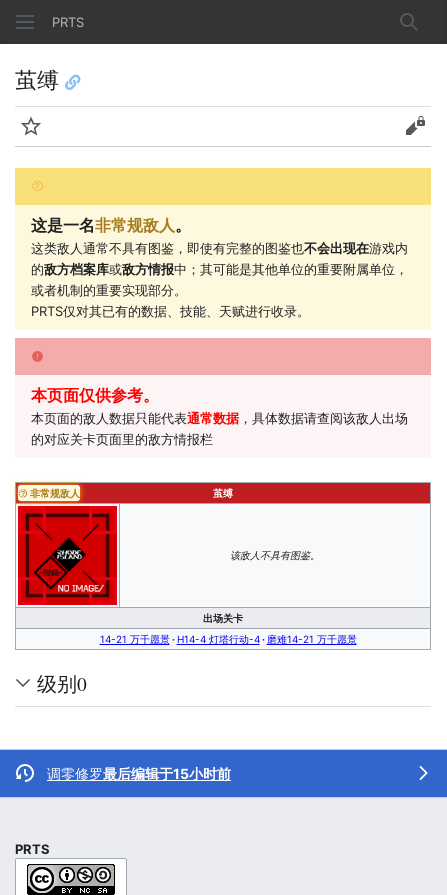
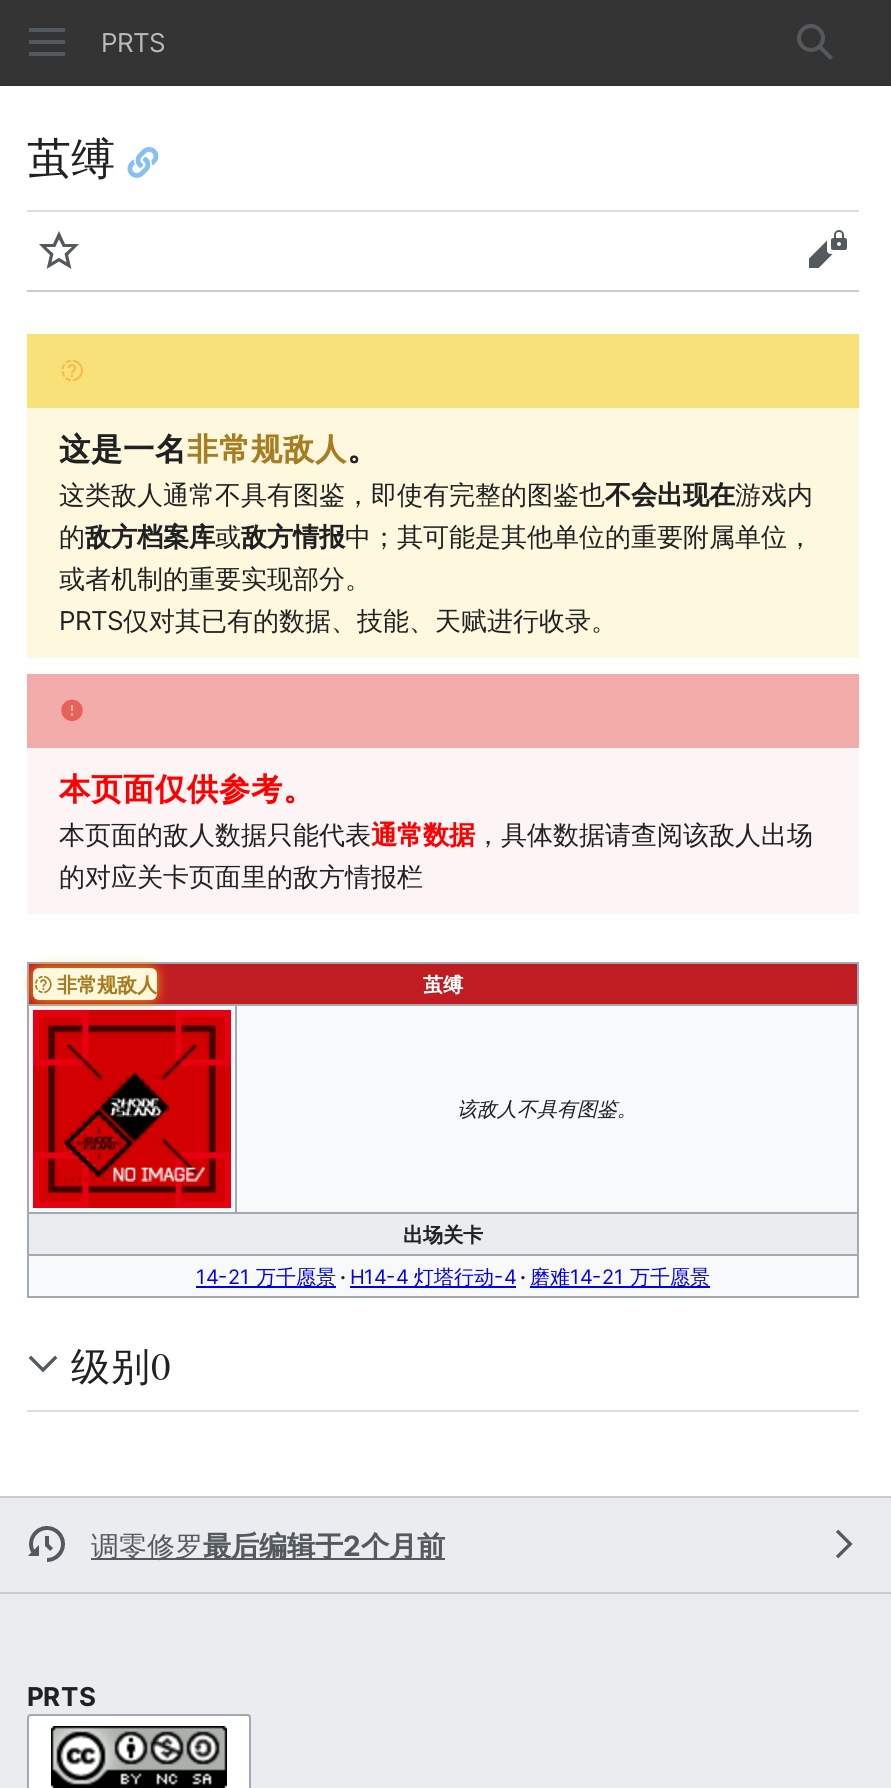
- 调零修罗最后编辑于15小时前
+ 调零修罗最后编辑于2个月前
